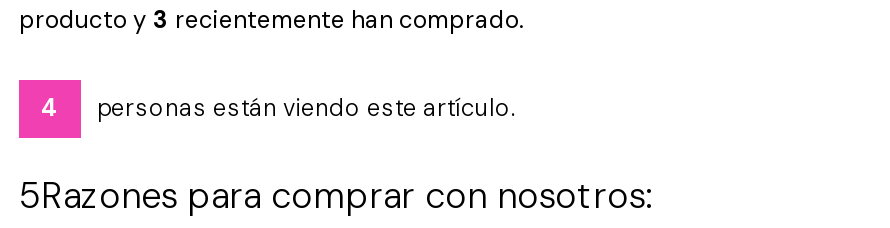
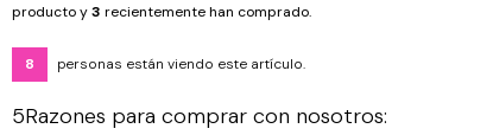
- 4 personas están viendo este artículo.
+ 8 personas están viendo este artículo.
